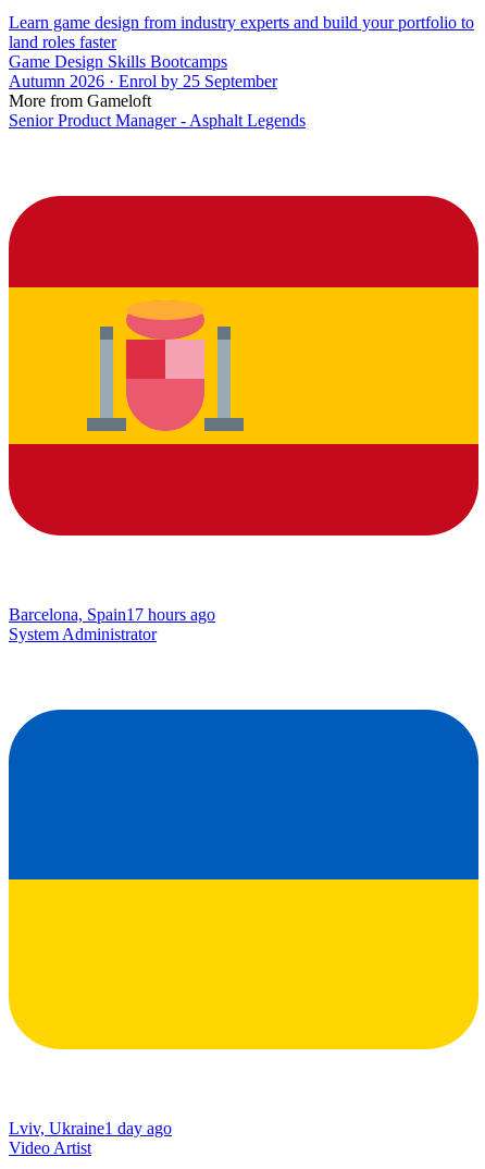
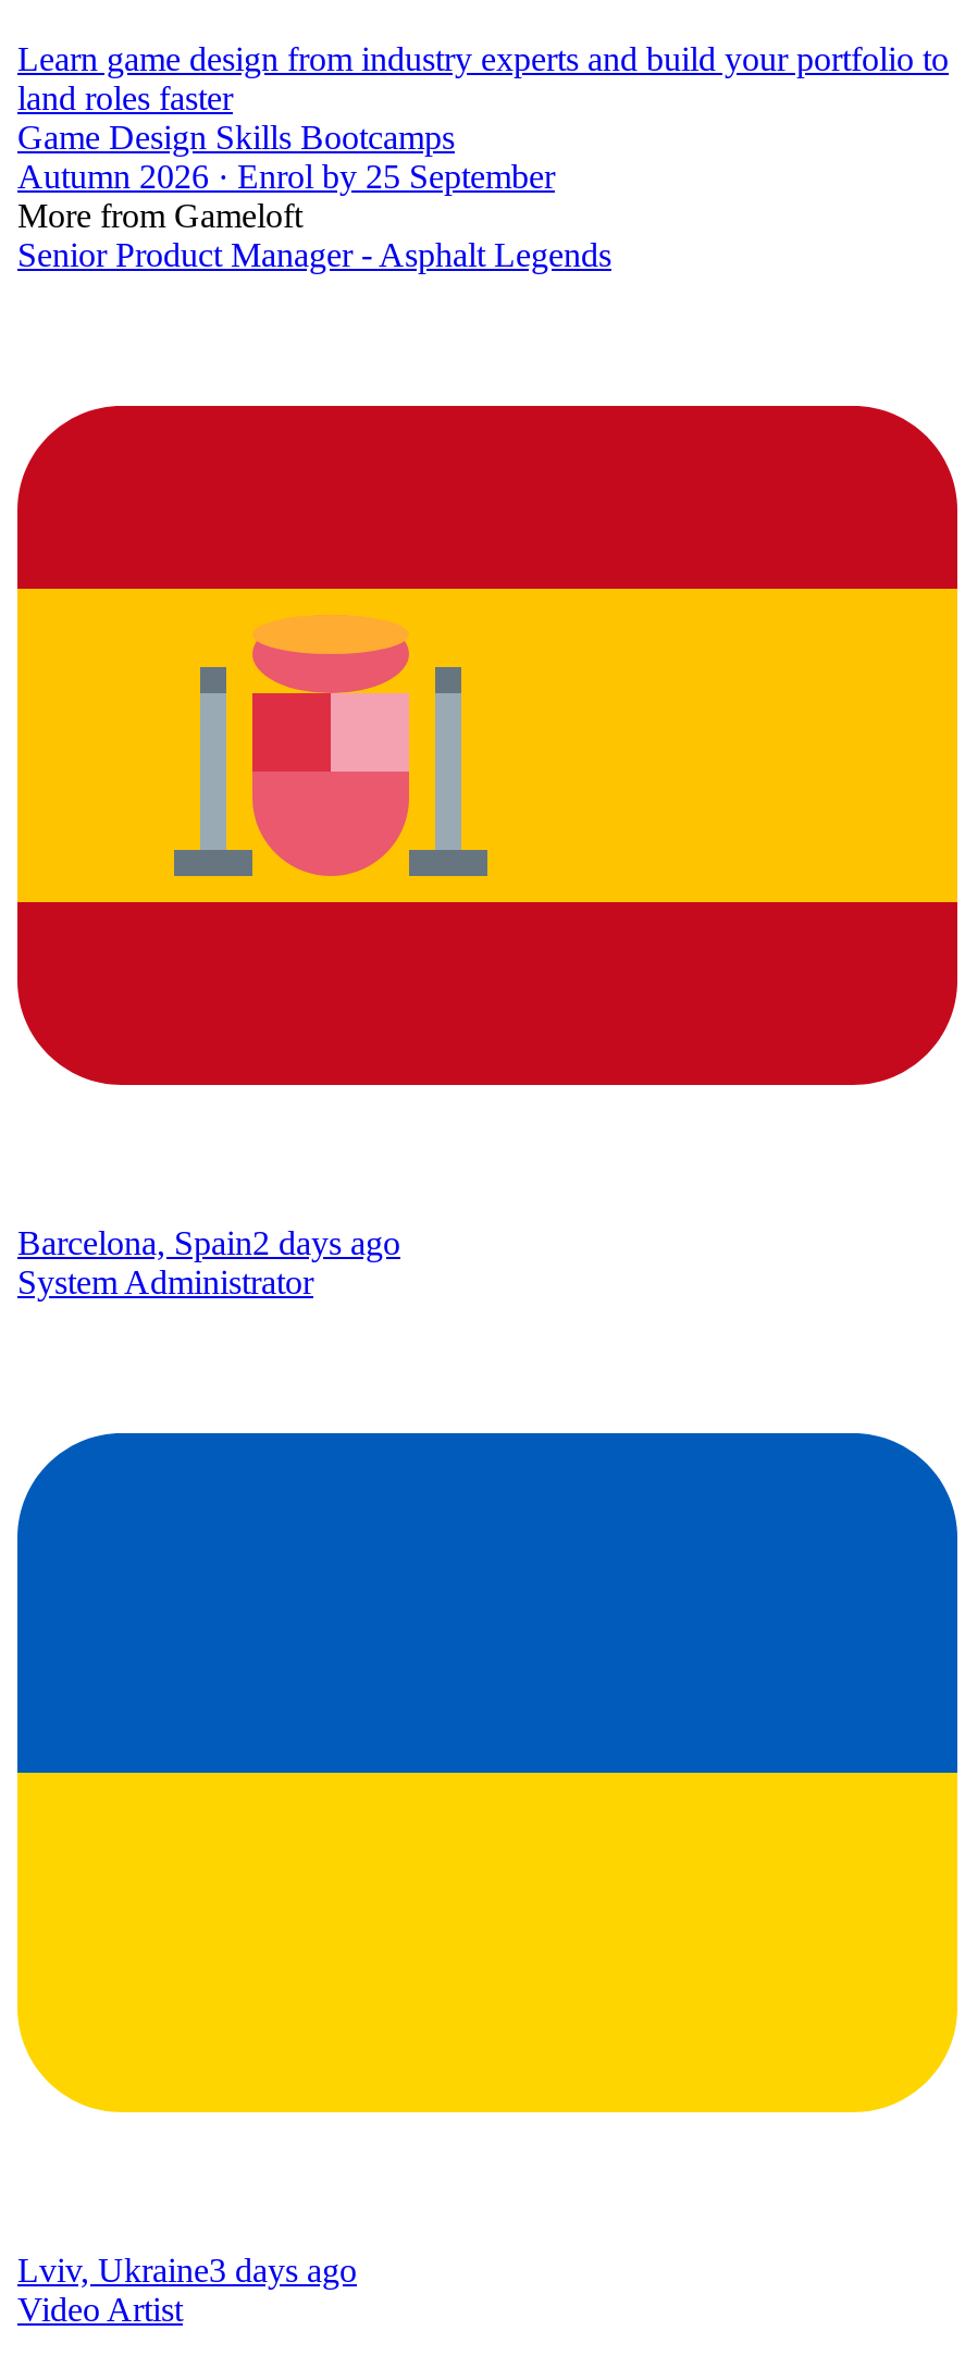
- Barcelona, Spain17 hours ago
+ Barcelona, Spain2 days ago

- Lviv, Ukraine1 day ago
+ Lviv, Ukraine3 days ago
